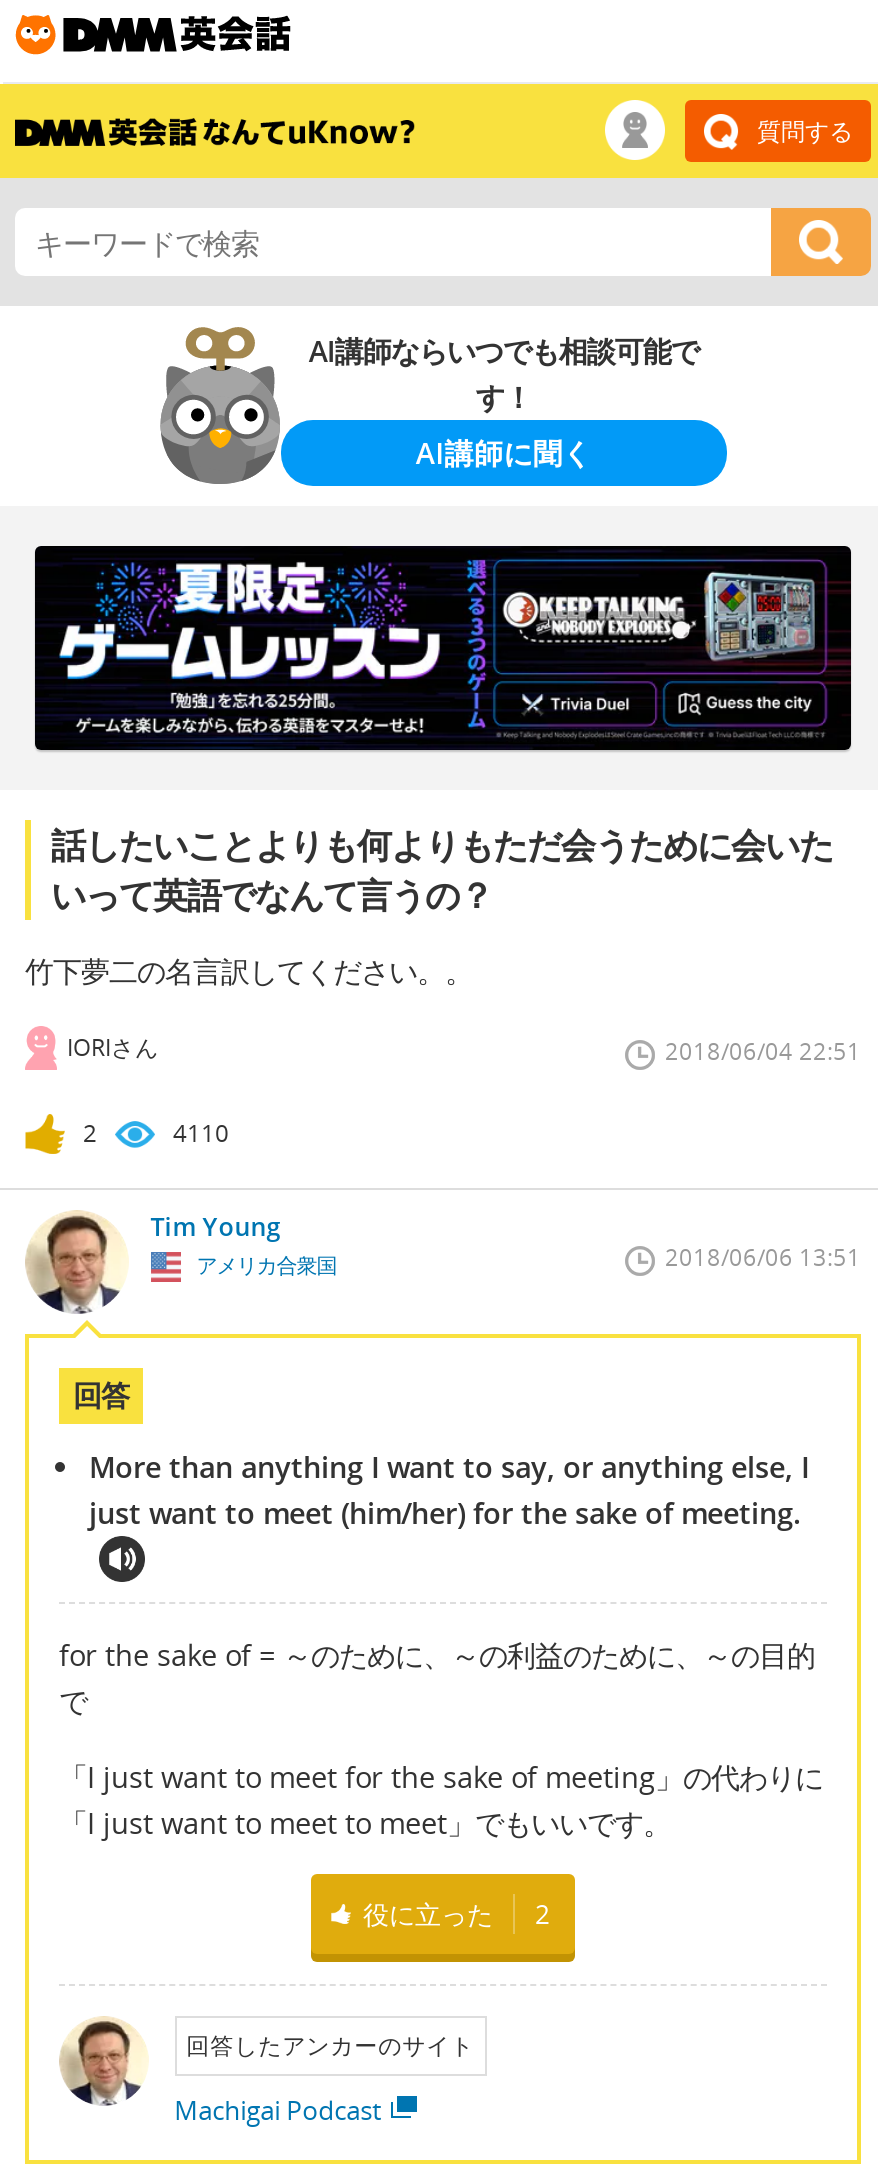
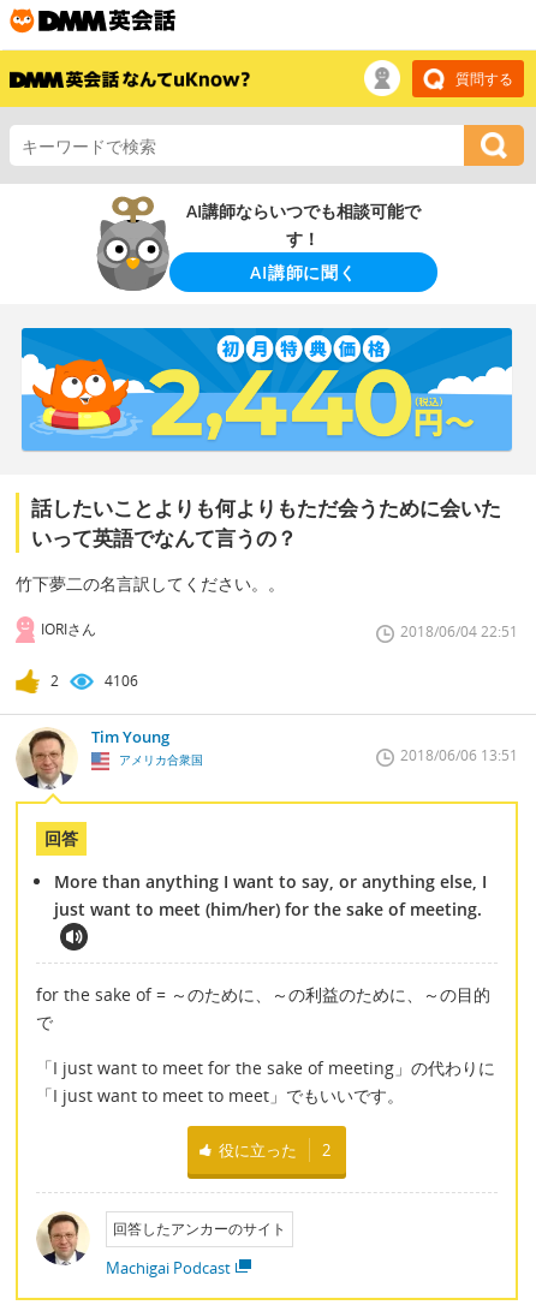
- [image]
+ [image]

- 4110
+ 4106
